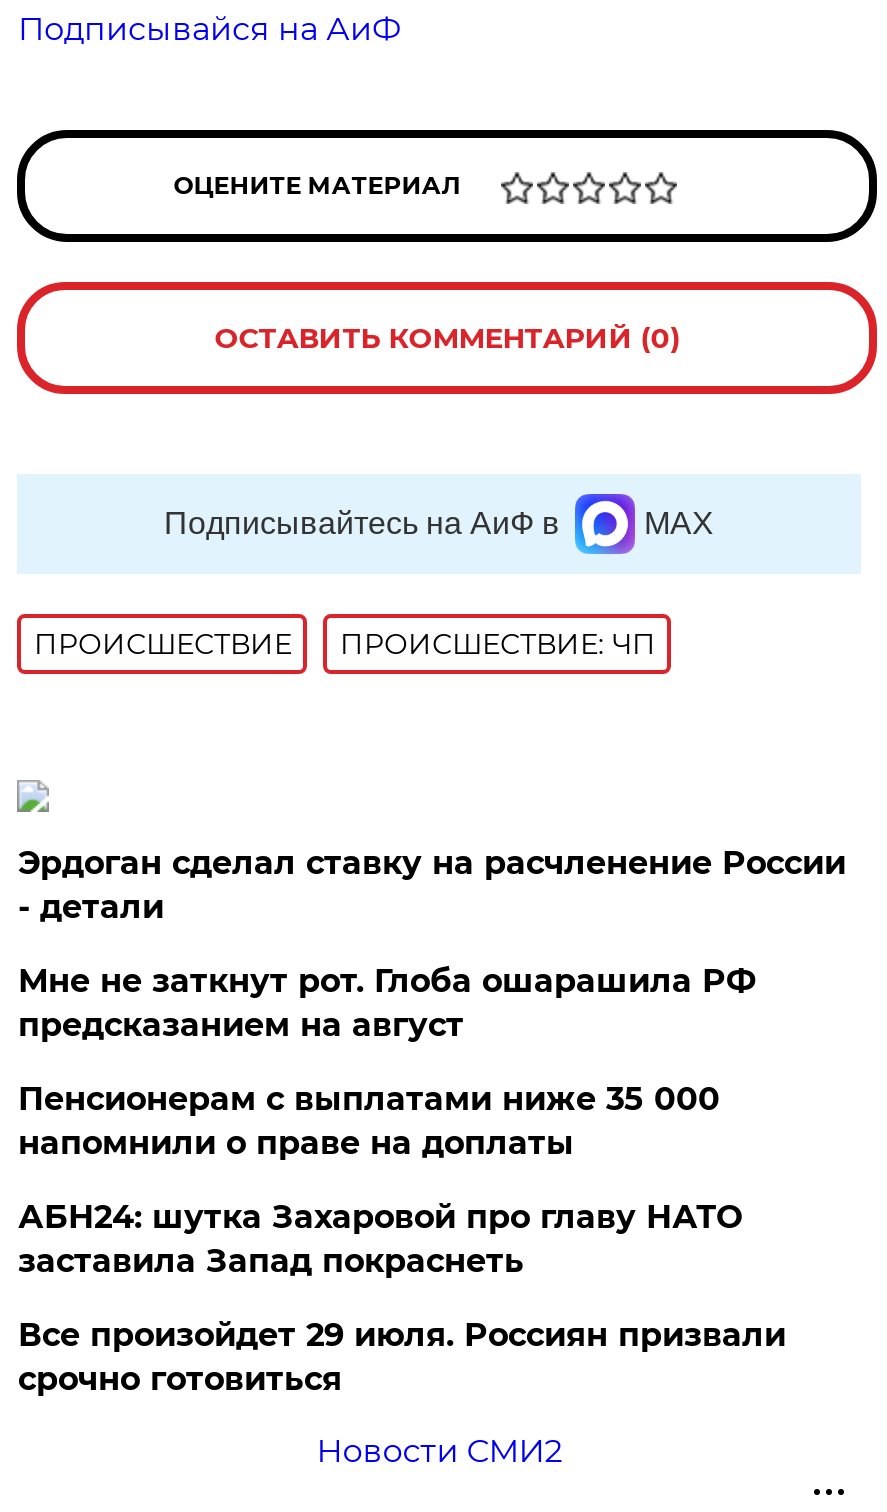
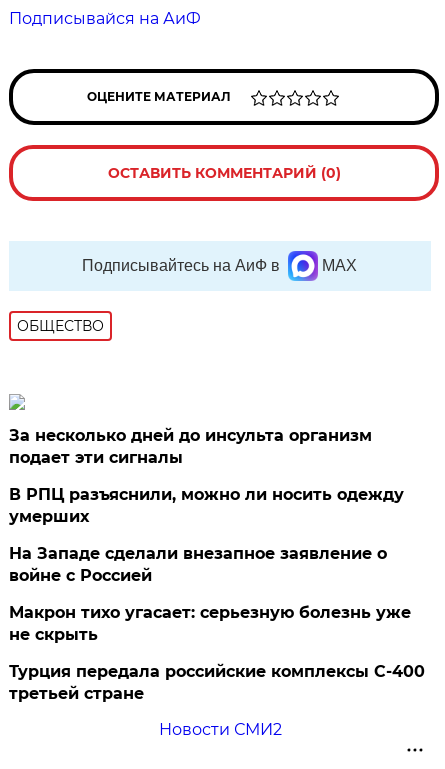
- ПРОИСШЕСТВИE
- ПРОИСШЕСТВИЕ: ЧП
+ ОБЩЕСТВО

- Эрдоган сделал ставку на расчленение России
- - детали
+ За несколько дней до инсульта организм
+ подает эти сигналы

- Мне не заткнут рот. Глоба ошарашила РФ
- предсказанием на август
+ В РПЦ разъяснили, можно ли носить одежду
+ умерших

- Пенсионерам с выплатами ниже 35 000
- напомнили о праве на доплаты
+ На Западе сделали внезапное заявление о
+ войне с Россией

- АБН24: шутка Захаровой про главу НАТО
- заставила Запад покраснеть
+ Макрон тихо угасает: серьезную болезнь уже
+ не скрыть

- Все произойдет 29 июля. Россиян призвали
- срочно готовиться
+ Турция передала российские комплексы С-400
+ третьей стране
